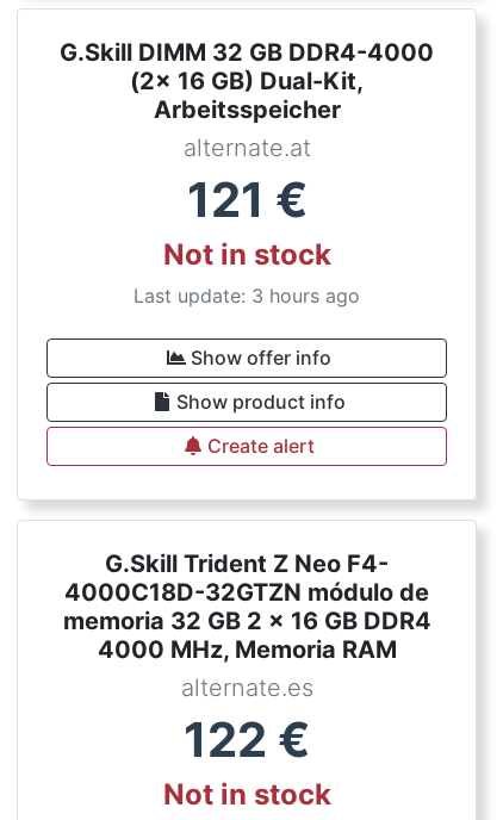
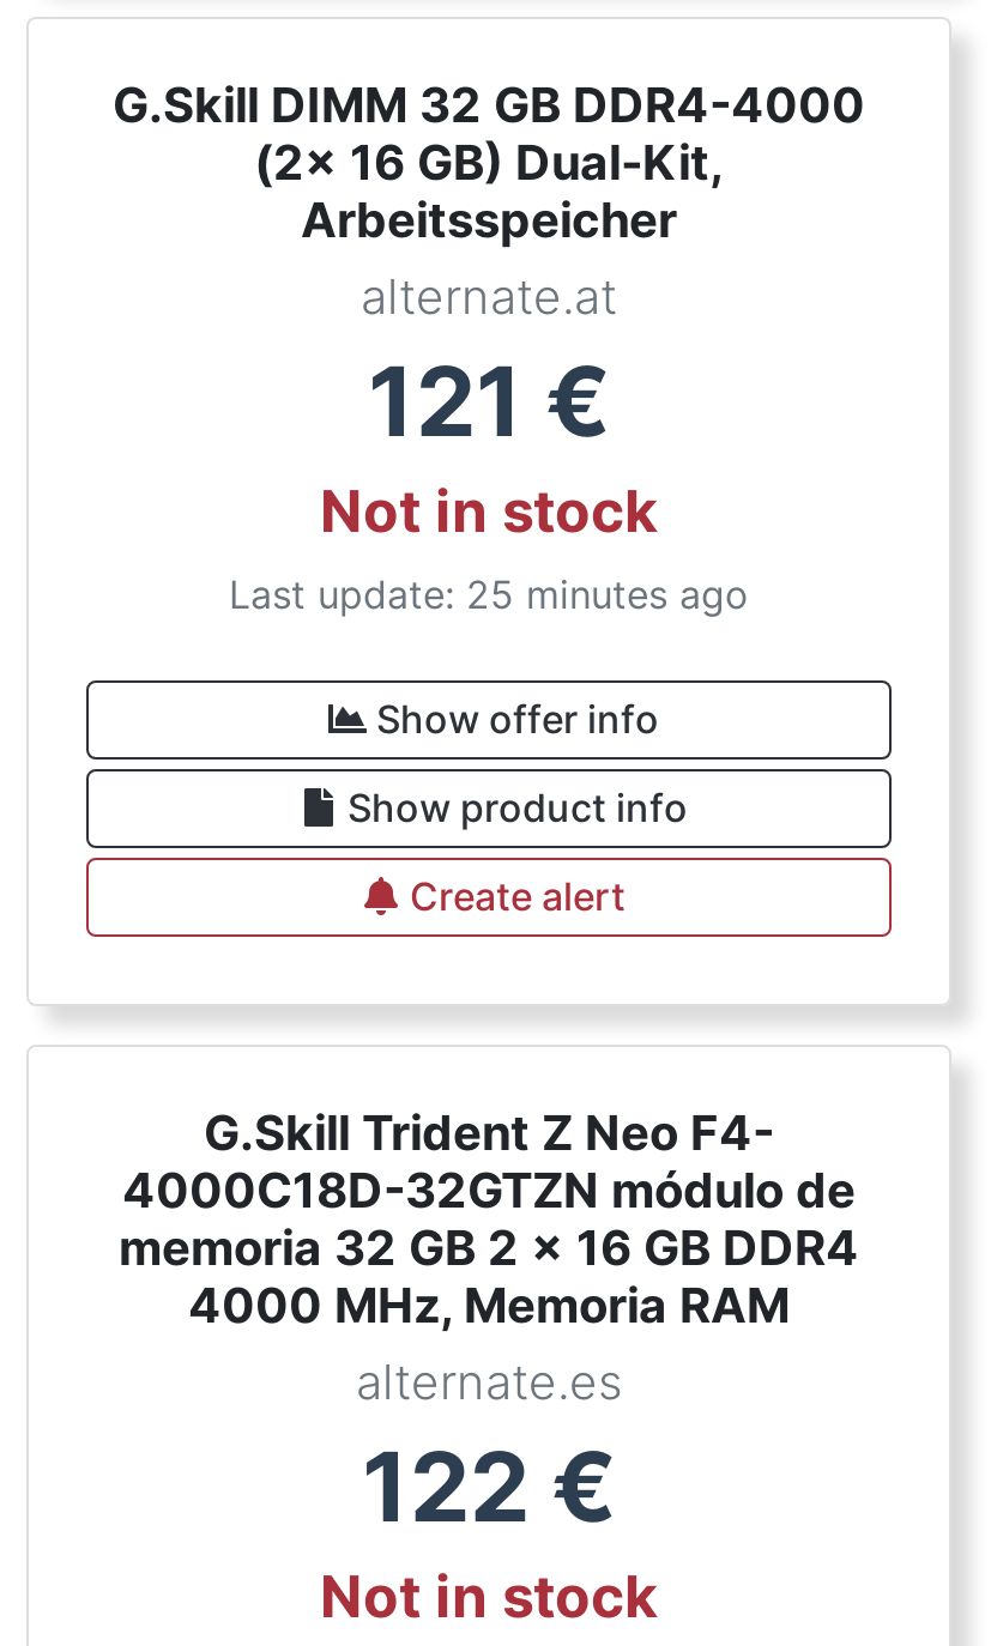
- Last update: 3 hours ago
+ Last update: 25 minutes ago
